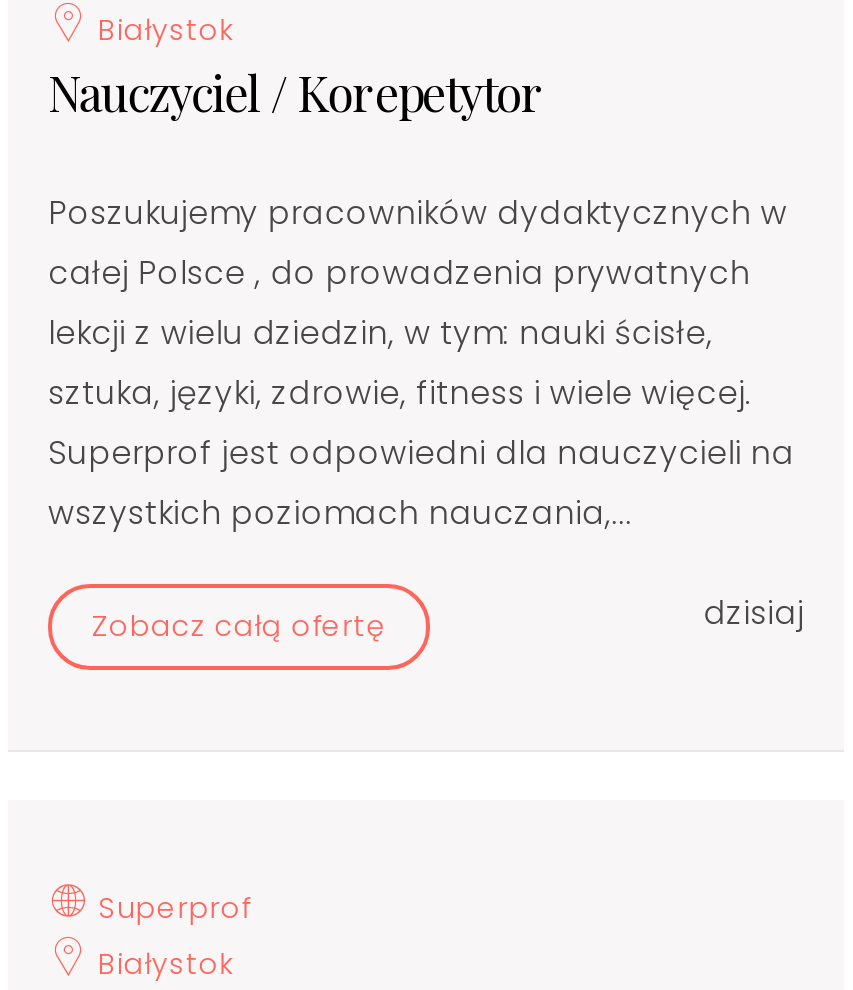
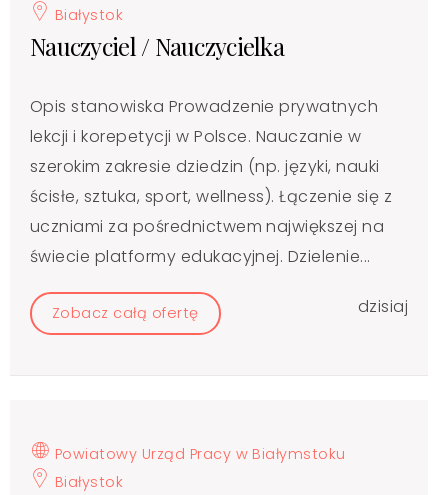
- Nauczyciel / Korepetytor
+ Nauczyciel / Nauczycielka

- Poszukujemy pracowników dydaktycznych w
- całej Polsce , do prowadzenia prywatnych
- lekcji z wielu dziedzin, w tym: nauki ścisłe,
- sztuka, języki, zdrowie, fitness i wiele więcej.
- Superprof jest odpowiedni dla nauczycieli na
- wszystkich poziomach nauczania,...
+ Opis stanowiska Prowadzenie prywatnych
+ lekcji i korepetycji w Polsce. Nauczanie w
+ szerokim zakresie dziedzin (np. języki, nauki
+ ścisłe, sztuka, sport, wellness). Łączenie się z
+ uczniami za pośrednictwem największej na
+ świecie platformy edukacyjnej. Dzielenie...

- Superprof
+ Powiatowy Urząd Pracy w Białymstoku
